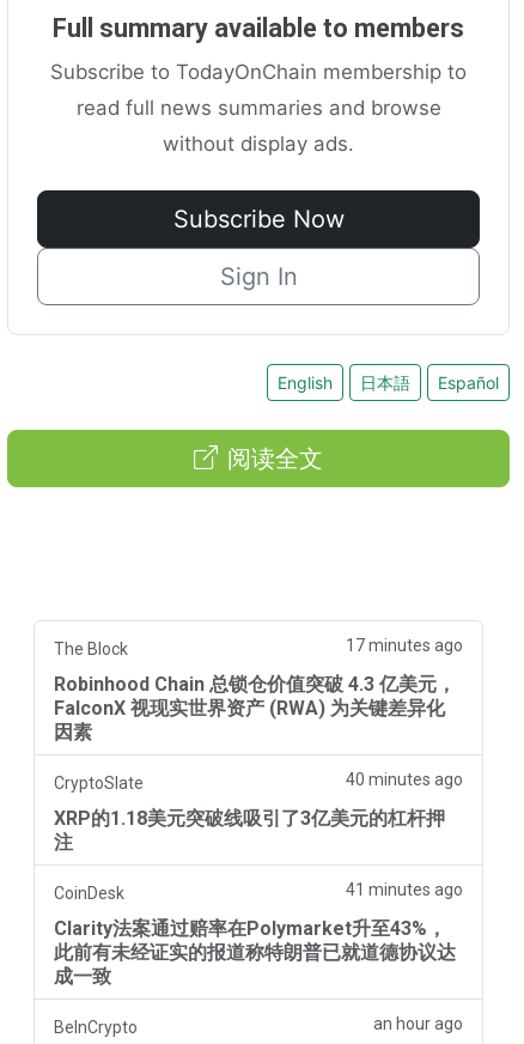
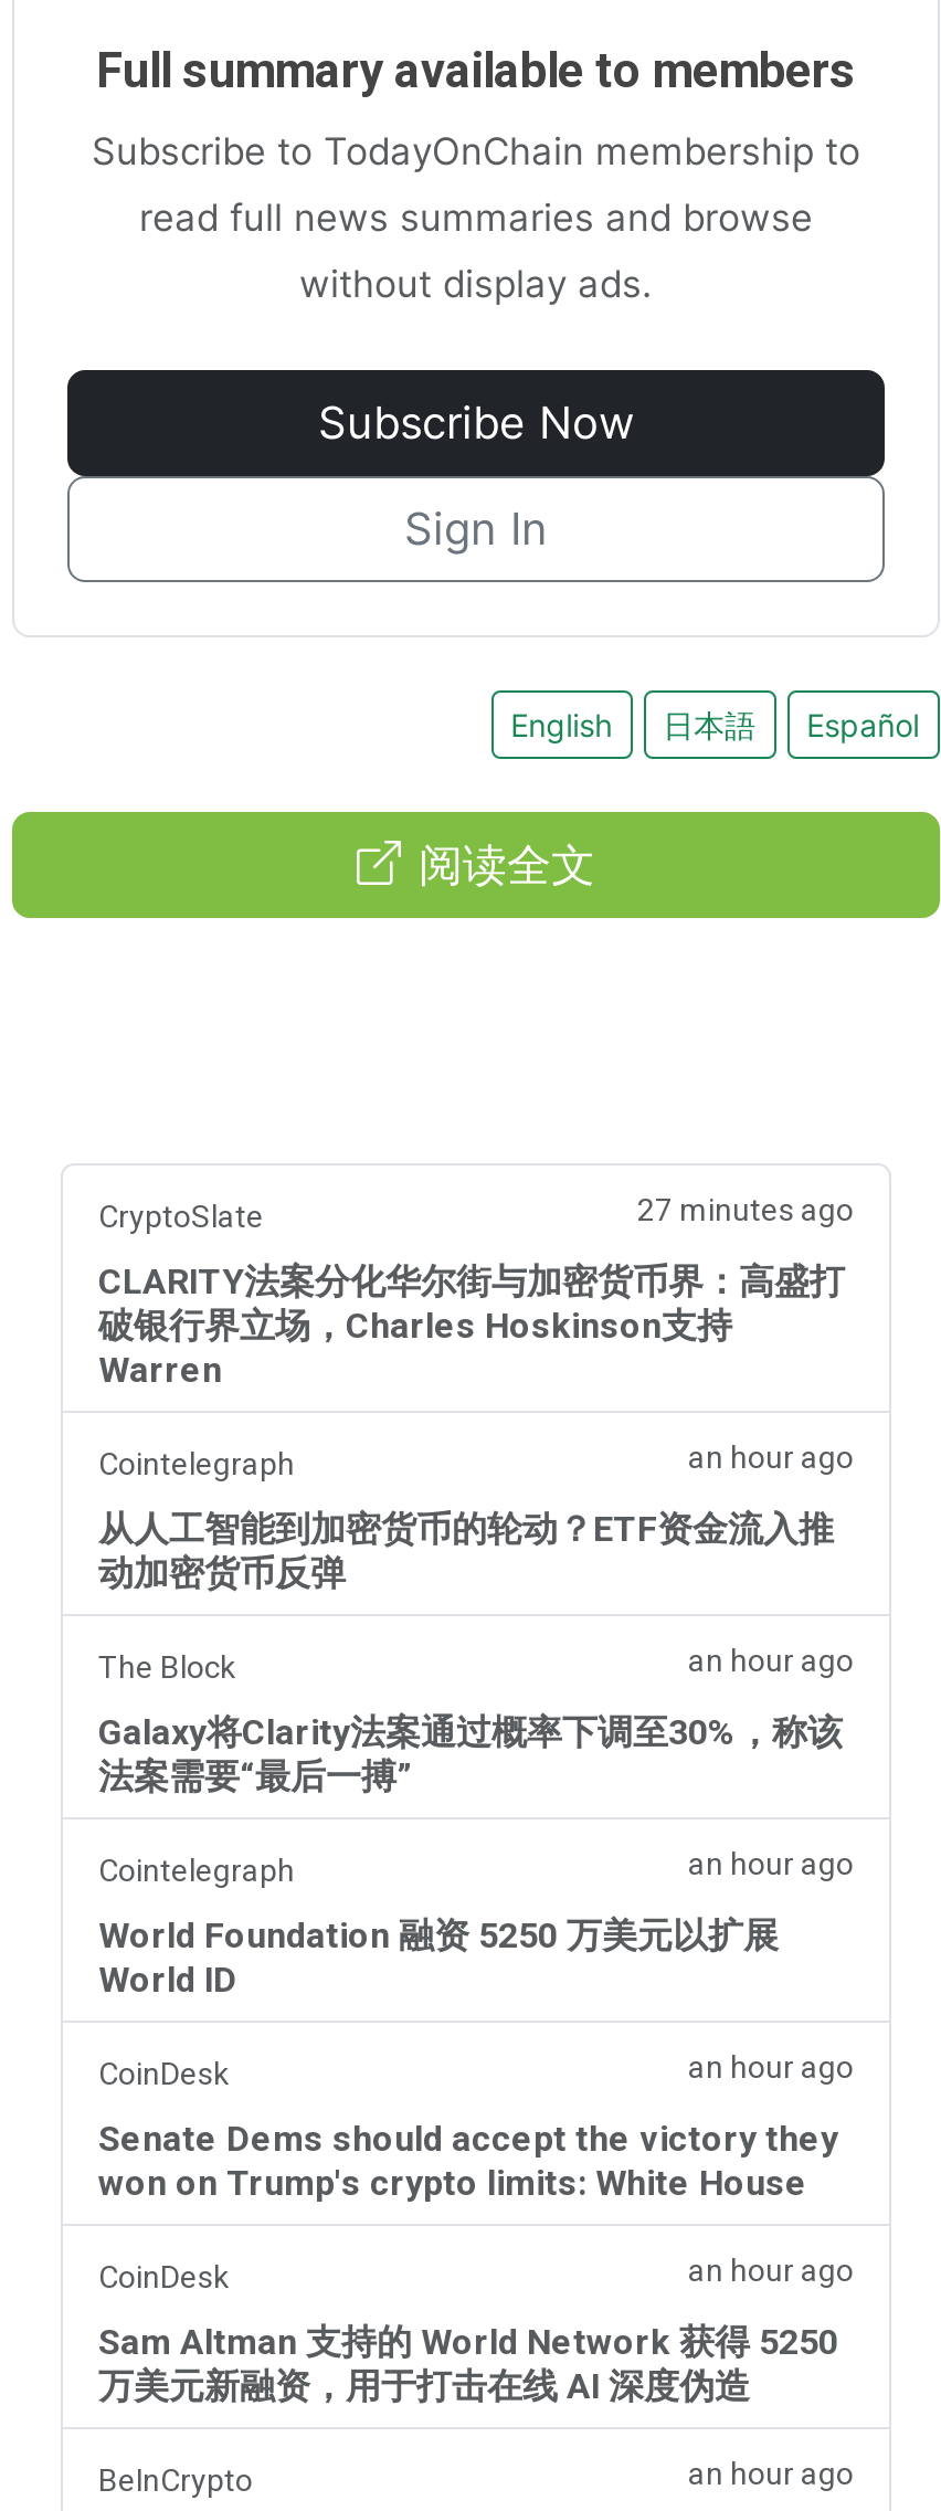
+ CryptoSlate
+ 27 minutes ago
+ CLARITY法案分化华尔街与加密货币界：高盛打
+ 破银行界立场，Charles Hoskinson支持
+ Warren
+ Cointelegraph
+ an hour ago
+ 从人工智能到加密货币的轮动？ETF资金流入推
+ 动加密货币反弹

- 17 minutes ago
+ an hour ago

- Robinhood Chain 总锁仓价值突破 4.3 亿美元，
- FalconX 视现实世界资产 (RWA) 为关键差异化
- 因素
+ Galaxy将Clarity法案通过概率下调至30%，称该
+ 法案需要“最后一搏”

- CryptoSlate
- 40 minutes ago
+ Cointelegraph
+ an hour ago

- XRP的1.18美元突破线吸引了3亿美元的杠杆押
- 注
+ World Foundation 融资 5250 万美元以扩展
+ World ID

- 41 minutes ago
- Clarity法案通过赔率在Polymarket升至43%，
- 此前有未经证实的报道称特朗普已就道德协议达
- 成一致
+ an hour ago
+ Senate Dems should accept the victory they
+ won on Trump's crypto limits: White House
+ CoinDesk
+ an hour ago
+ Sam Altman 支持的 World Network 获得 5250
+ 万美元新融资，用于打击在线 AI 深度伪造
